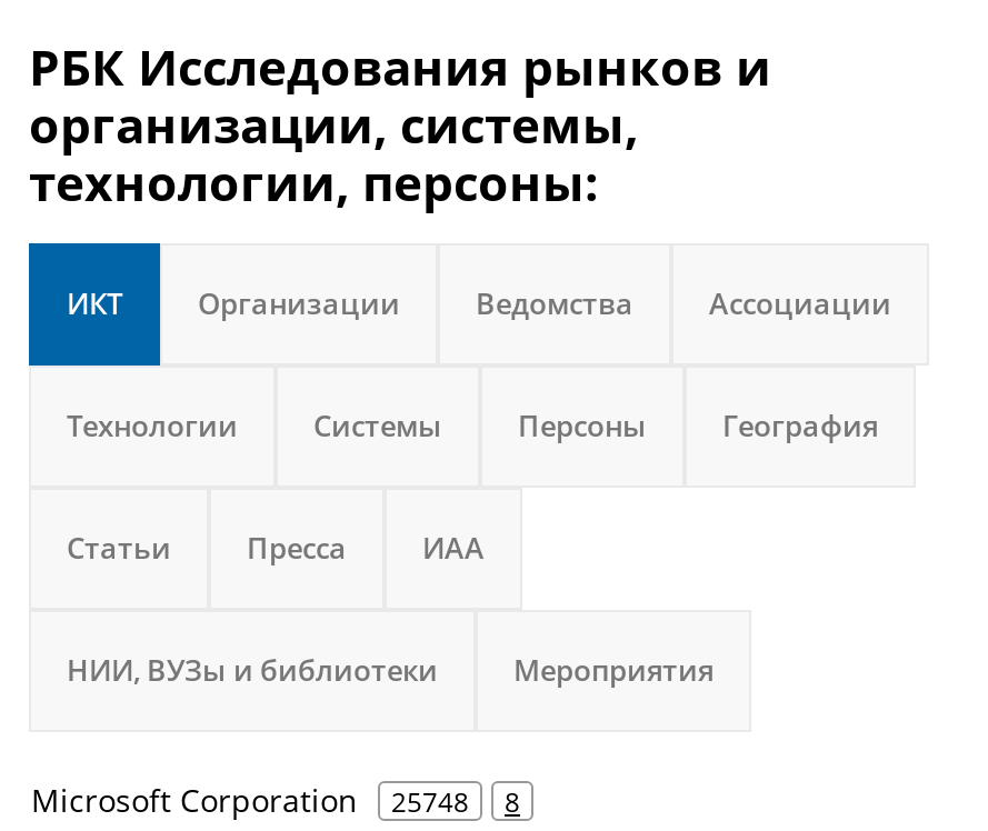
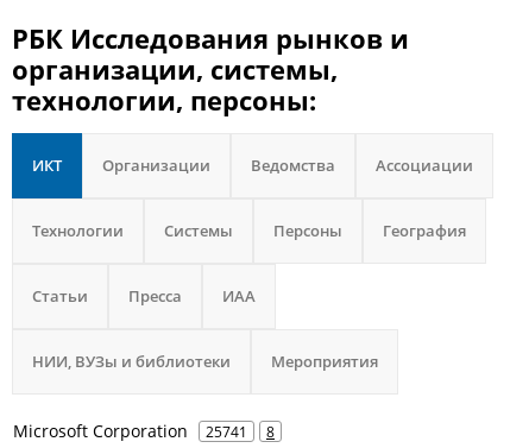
- Microsoft Corporation 25748 8
+ Microsoft Corporation 25741 8
